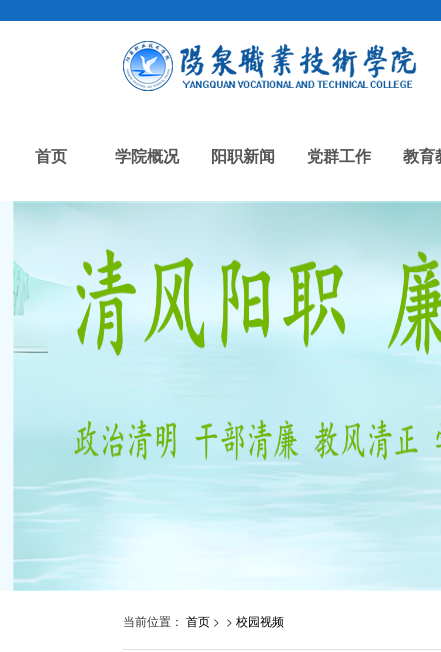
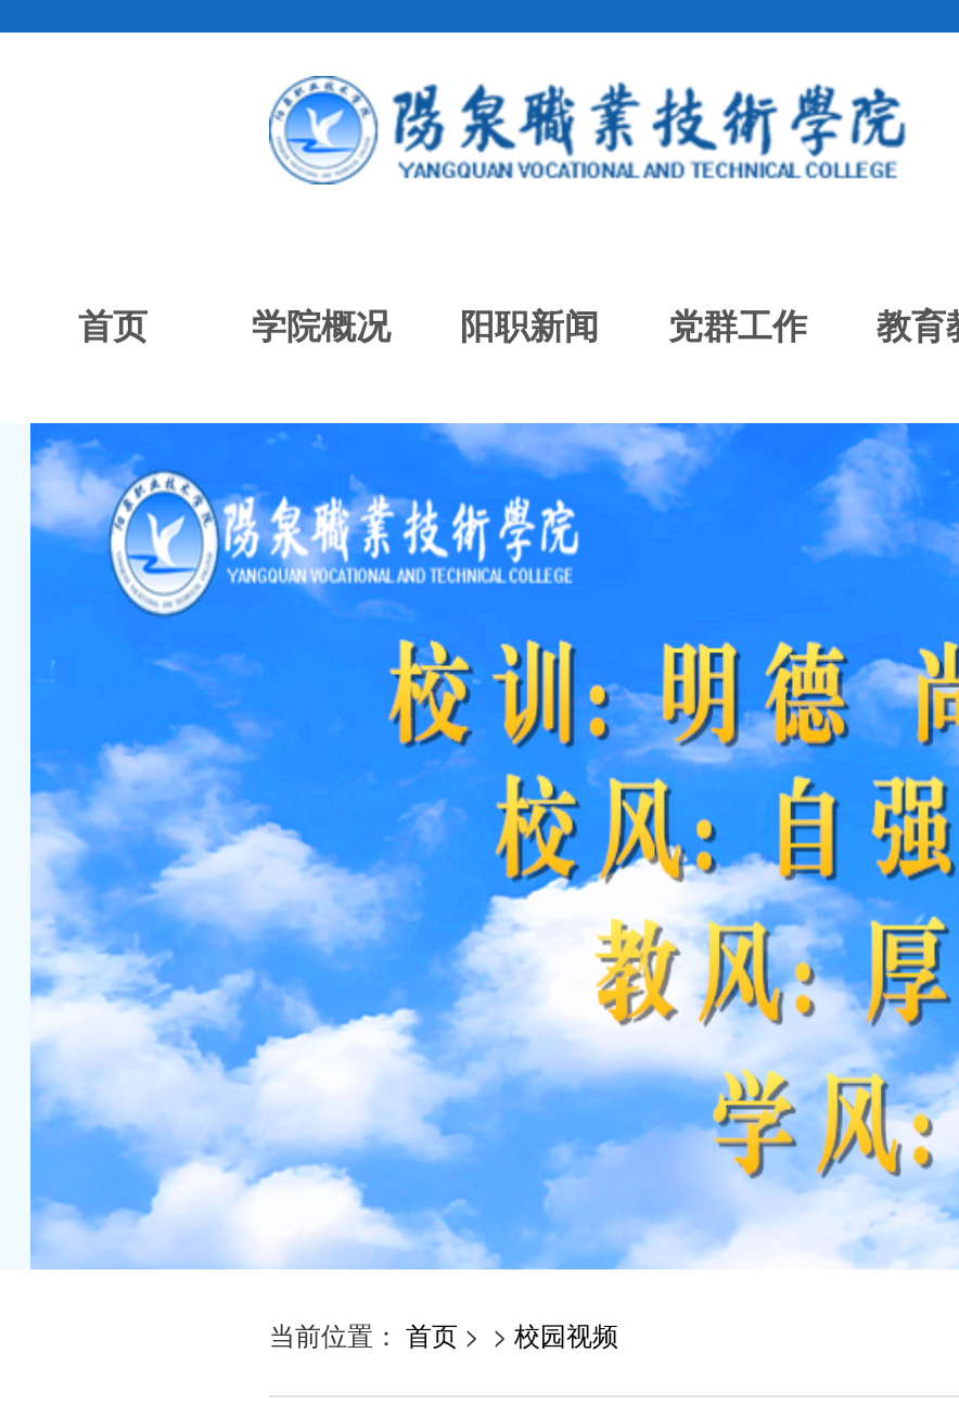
- [image]
+ [image]
